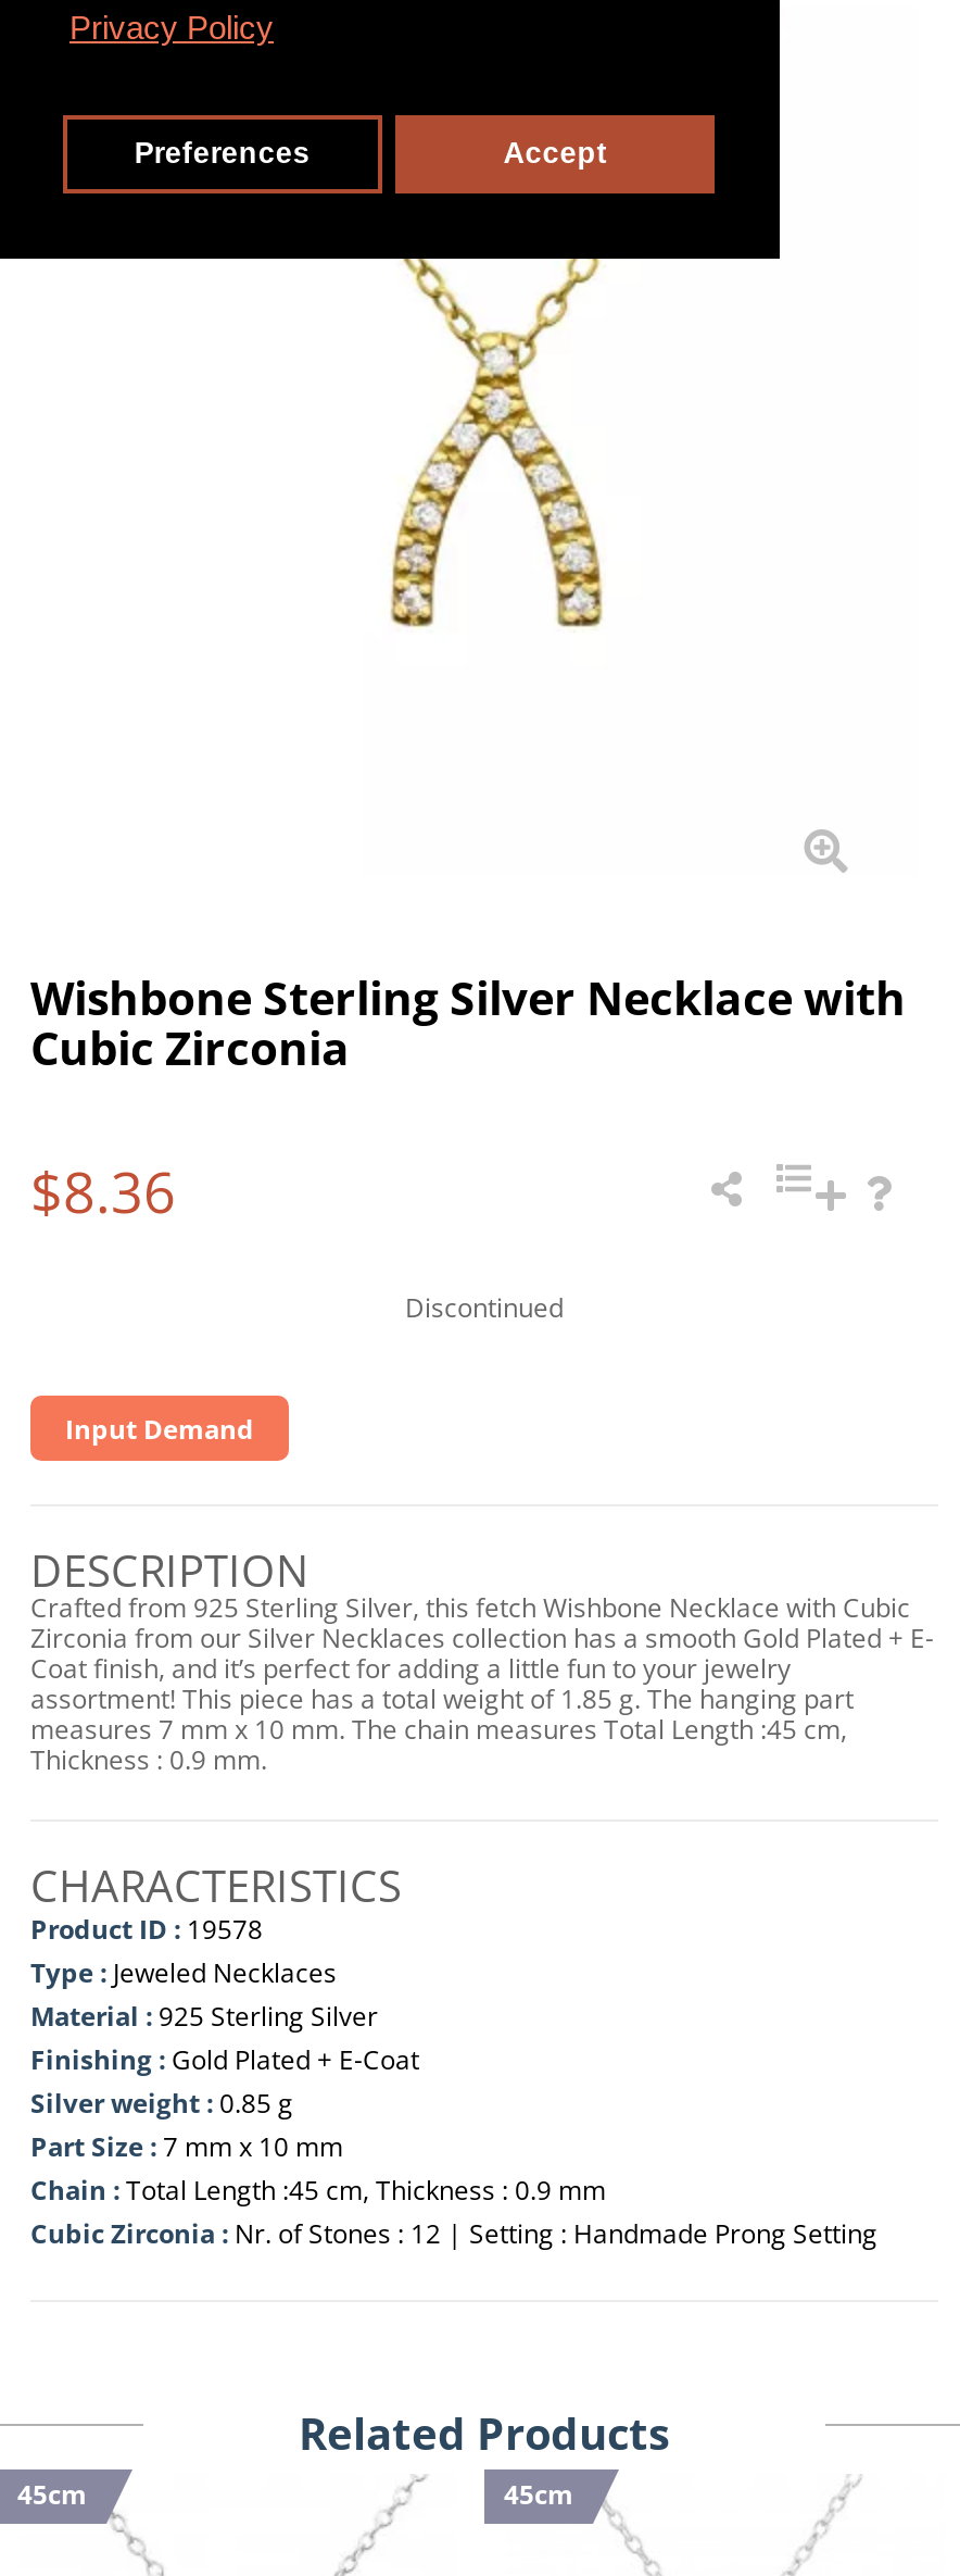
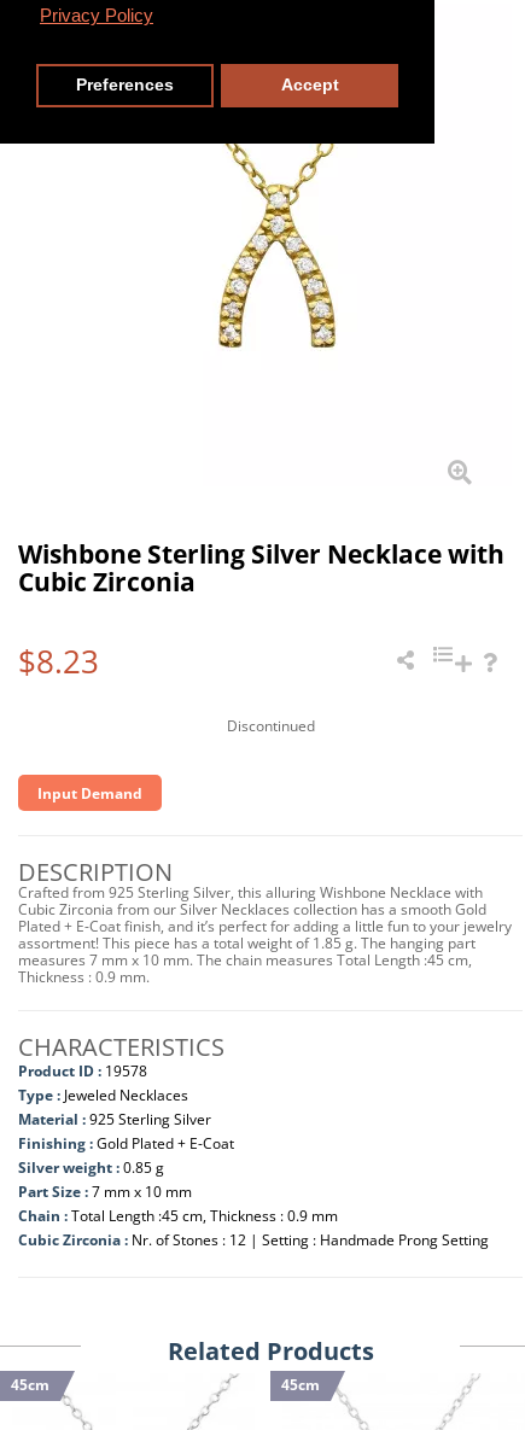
- $8.36
+ $8.23

- Crafted from 925 Sterling Silver, this fetch Wishbone Necklace with Cubic
- Zirconia from our Silver Necklaces collection has a smooth Gold Plated + E-
- Coat finish, and it’s perfect for adding a little fun to your jewelry
+ Crafted from 925 Sterling Silver, this alluring Wishbone Necklace with
+ Cubic Zirconia from our Silver Necklaces collection has a smooth Gold
+ Plated + E-Coat finish, and it’s perfect for adding a little fun to your jewelry
